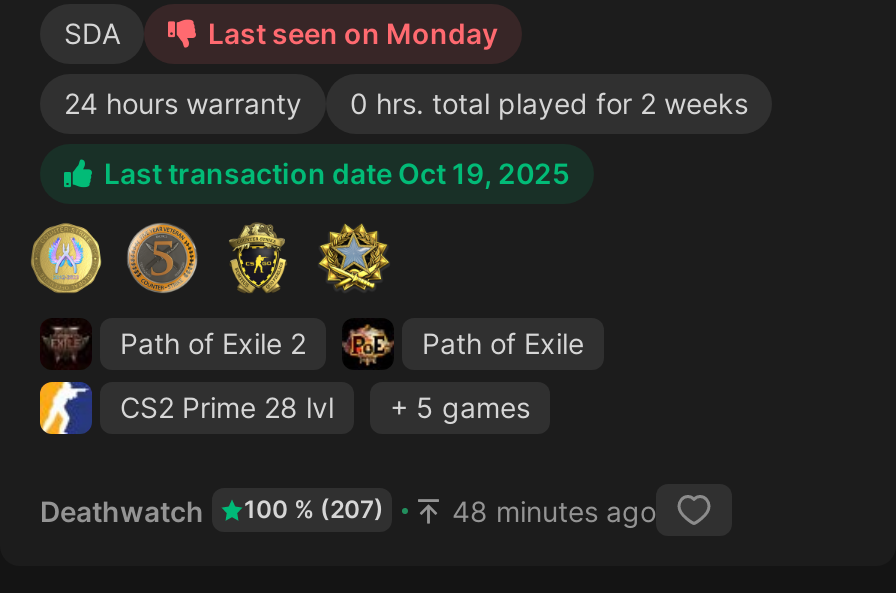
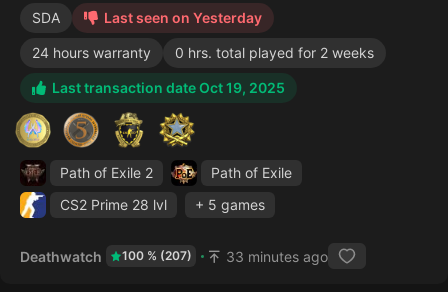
- Last seen on Monday
+ Last seen on Yesterday

- Deathwatch 100 % (207) 48 minutes ago
+ Deathwatch 100 % (207) 33 minutes ago
